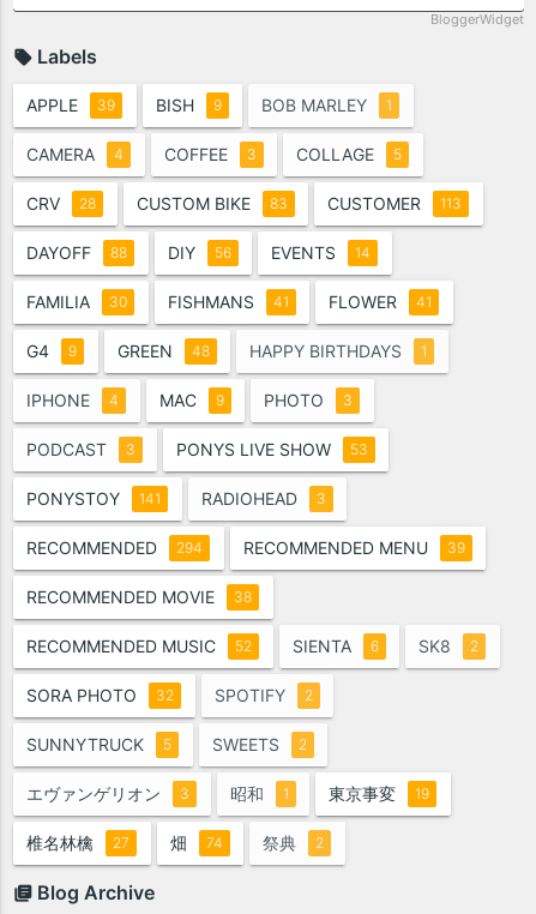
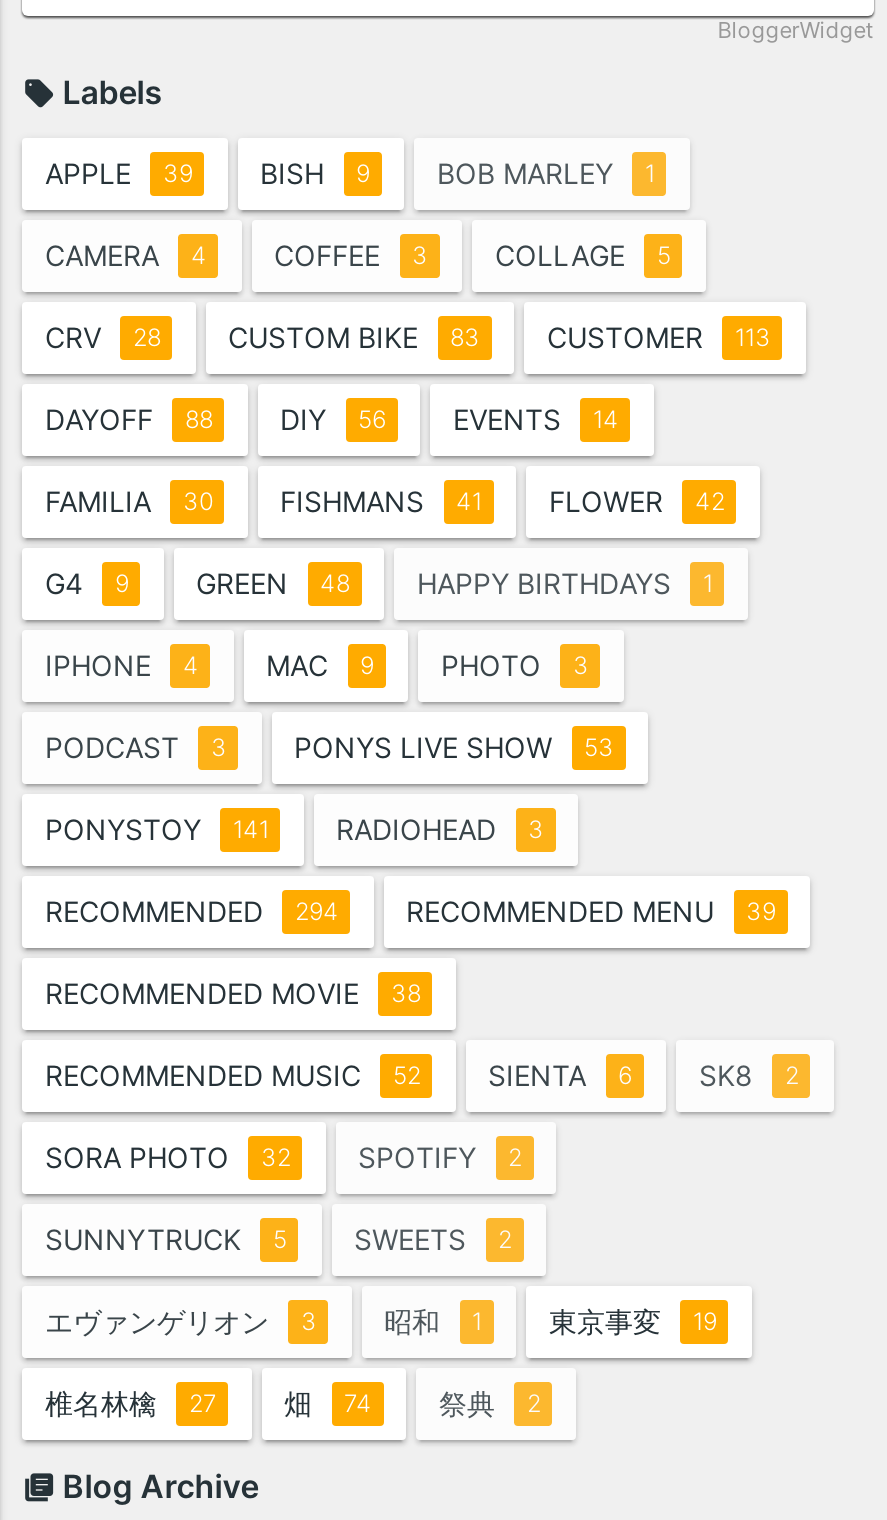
- FLOWER 41
+ FLOWER 42
